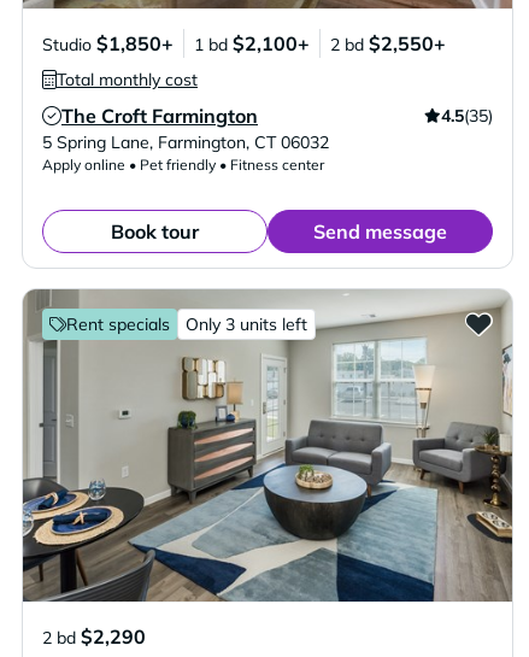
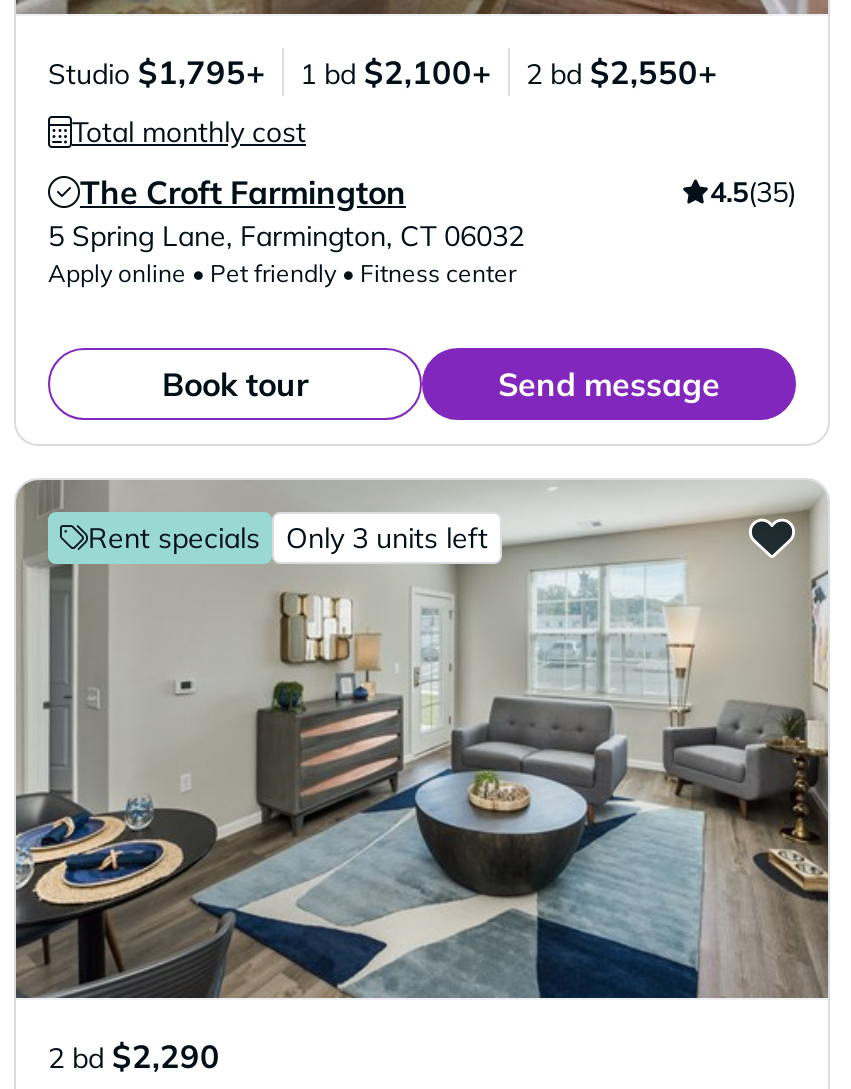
- Studio $1,850+ 1 bd $2,100+ 2 bd $2,550+
+ Studio $1,795+ 1 bd $2,100+ 2 bd $2,550+
